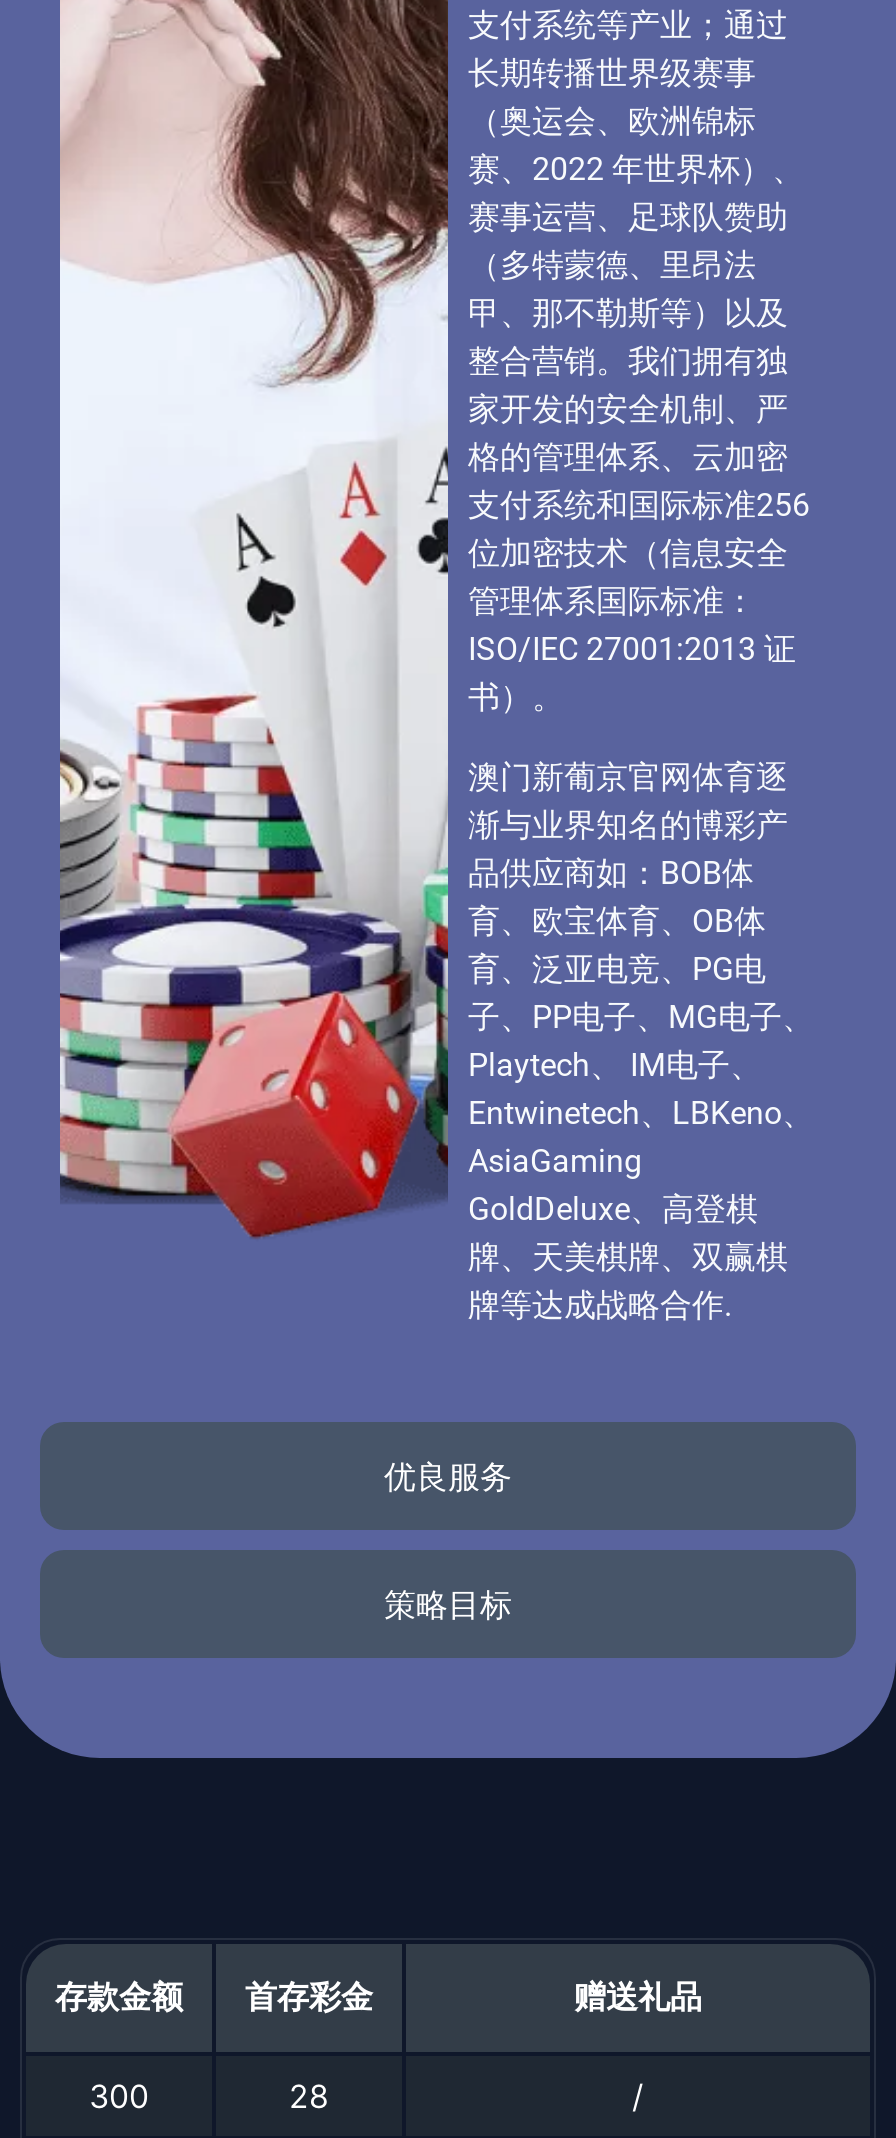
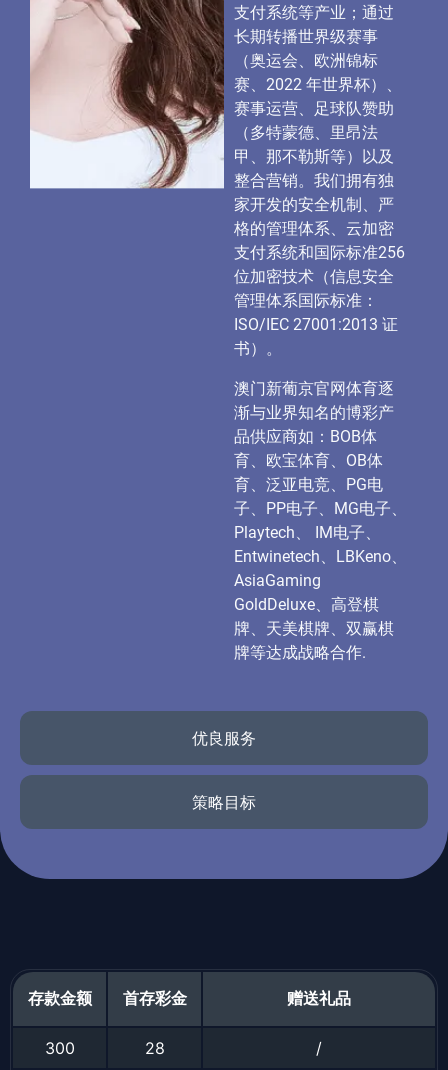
- [image]
